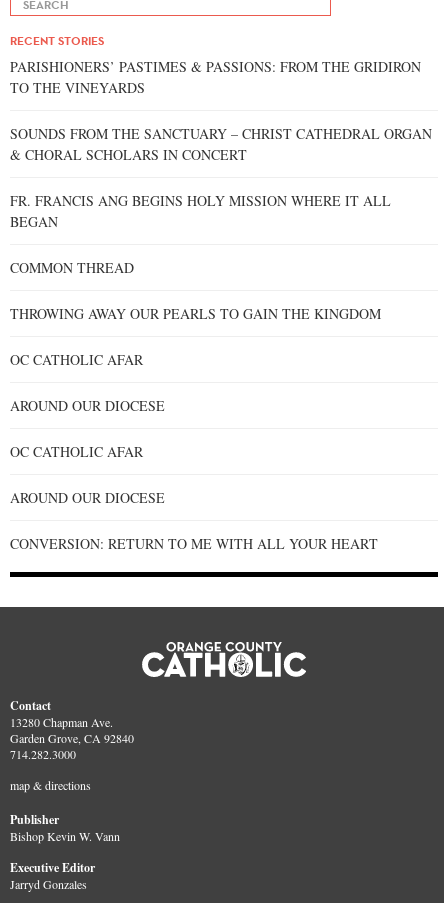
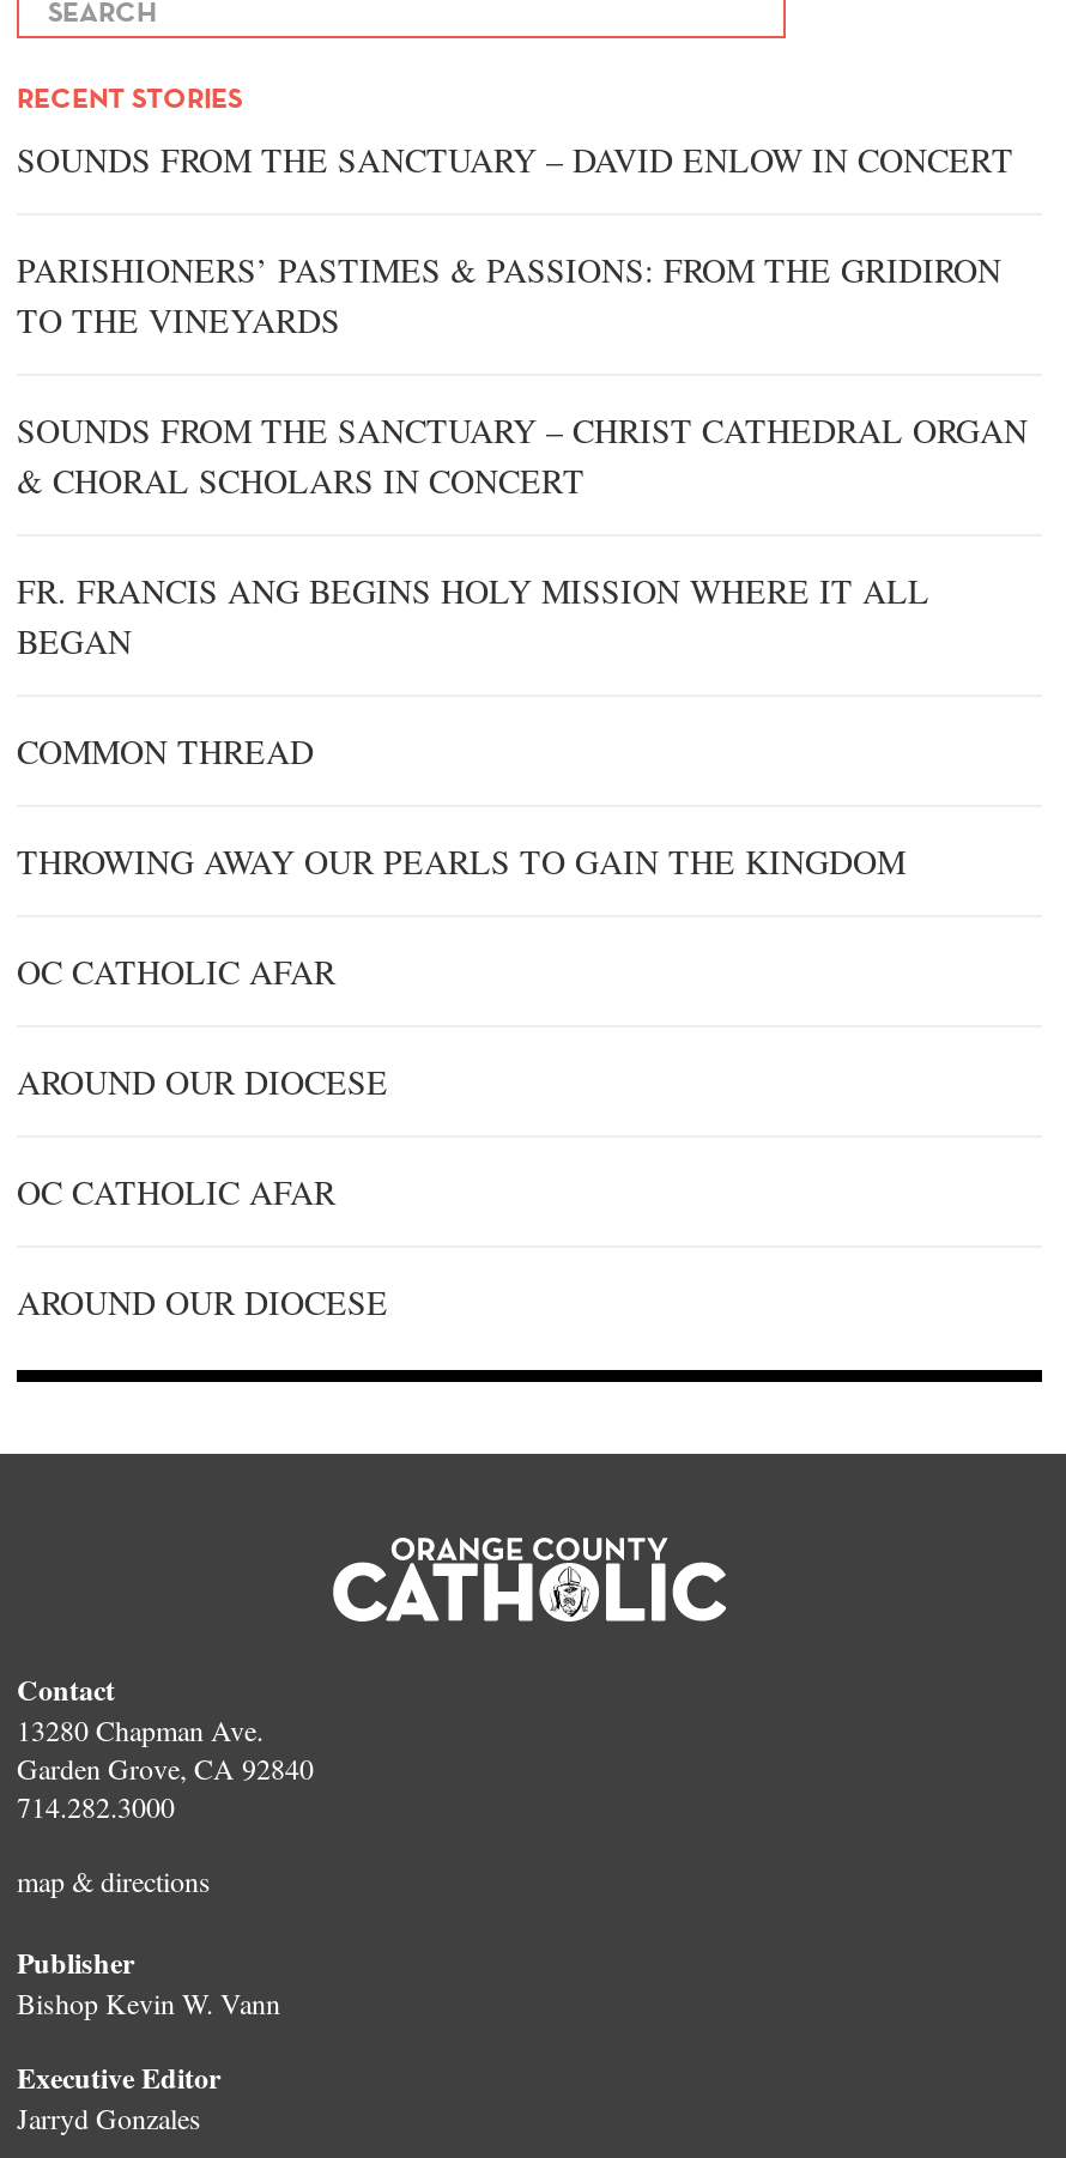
+ SOUNDS FROM THE SANCTUARY – DAVID ENLOW IN CONCERT

moved down: PARISHIONERS’ PASTIMES & PASSIONS: FROM THE GRIDIRON | TO THE VINEYARDS | SOUNDS FROM THE SANCTUARY – CHRIST CATHEDRAL ORGAN | ... | OC CATHOLIC AFAR | AROUND OUR DIOCESE

- CONVERSION: RETURN TO ME WITH ALL YOUR HEART
